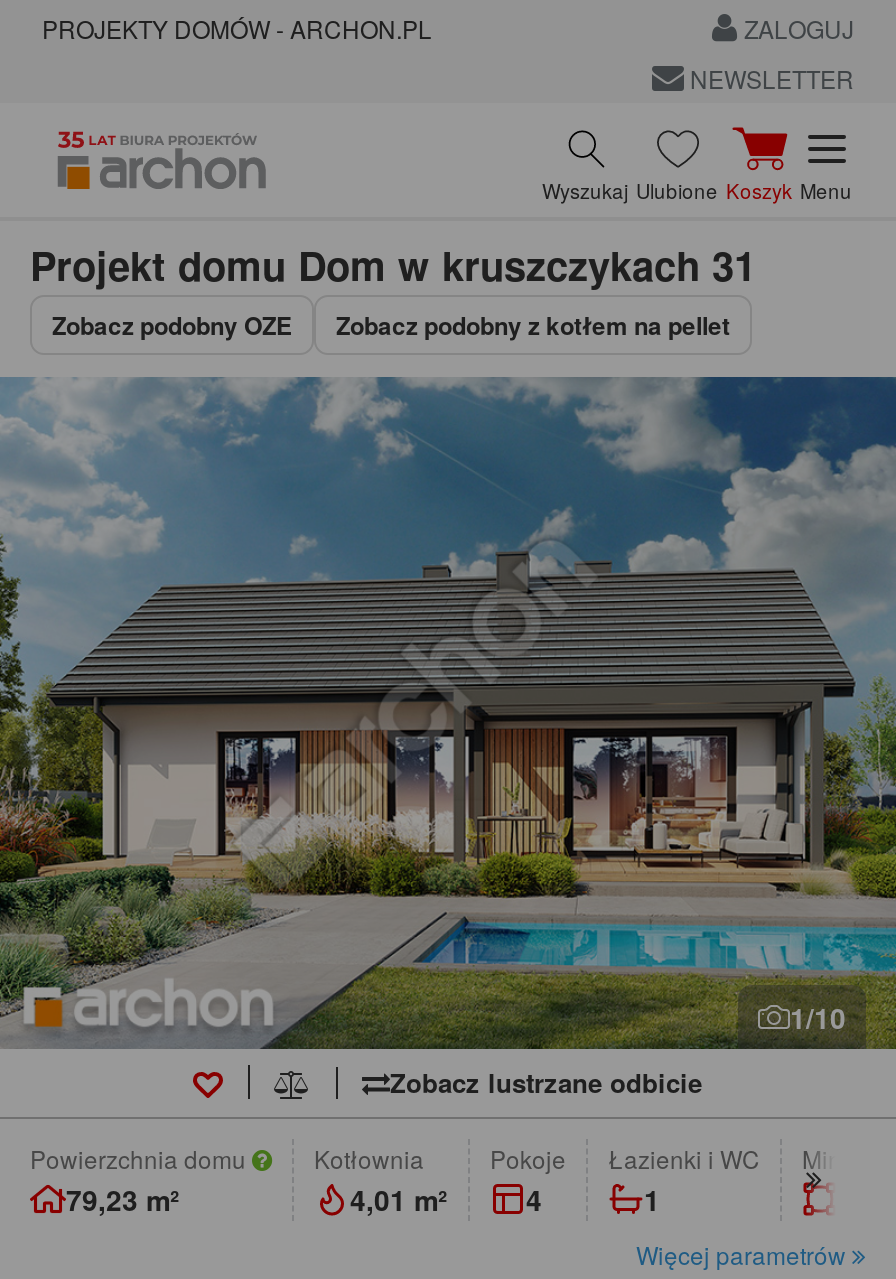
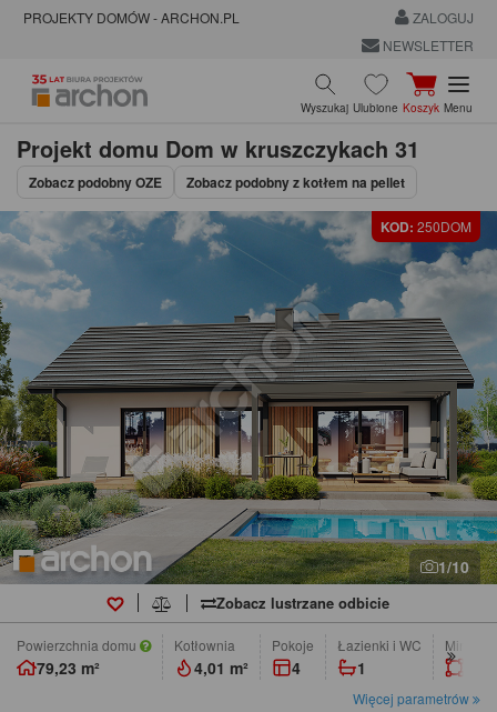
+ KOD: 250DOM
